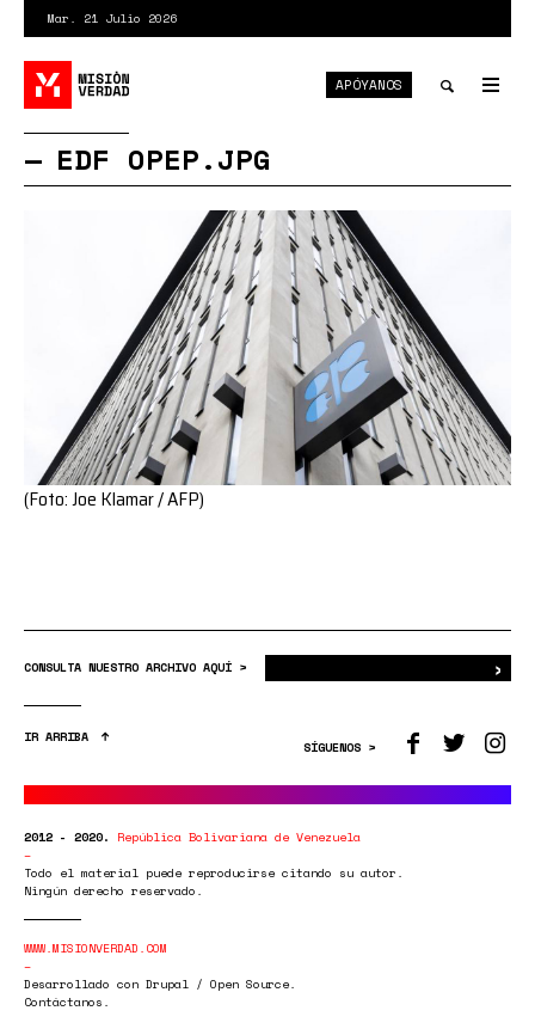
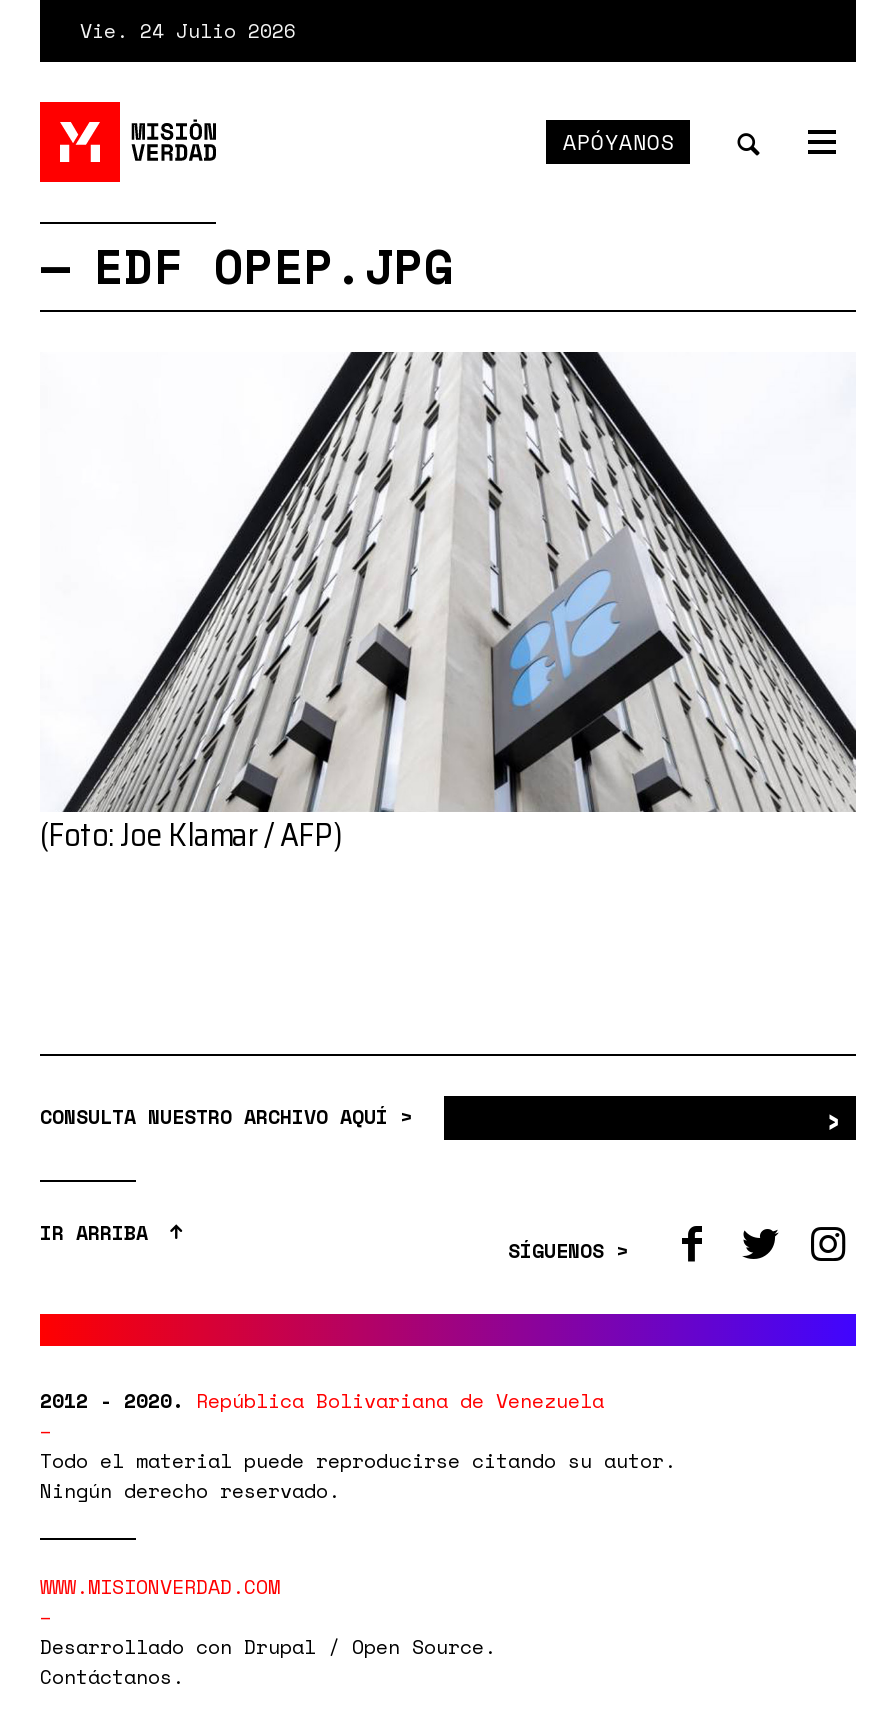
- Mar. 21 Julio 2026
+ Vie. 24 Julio 2026
